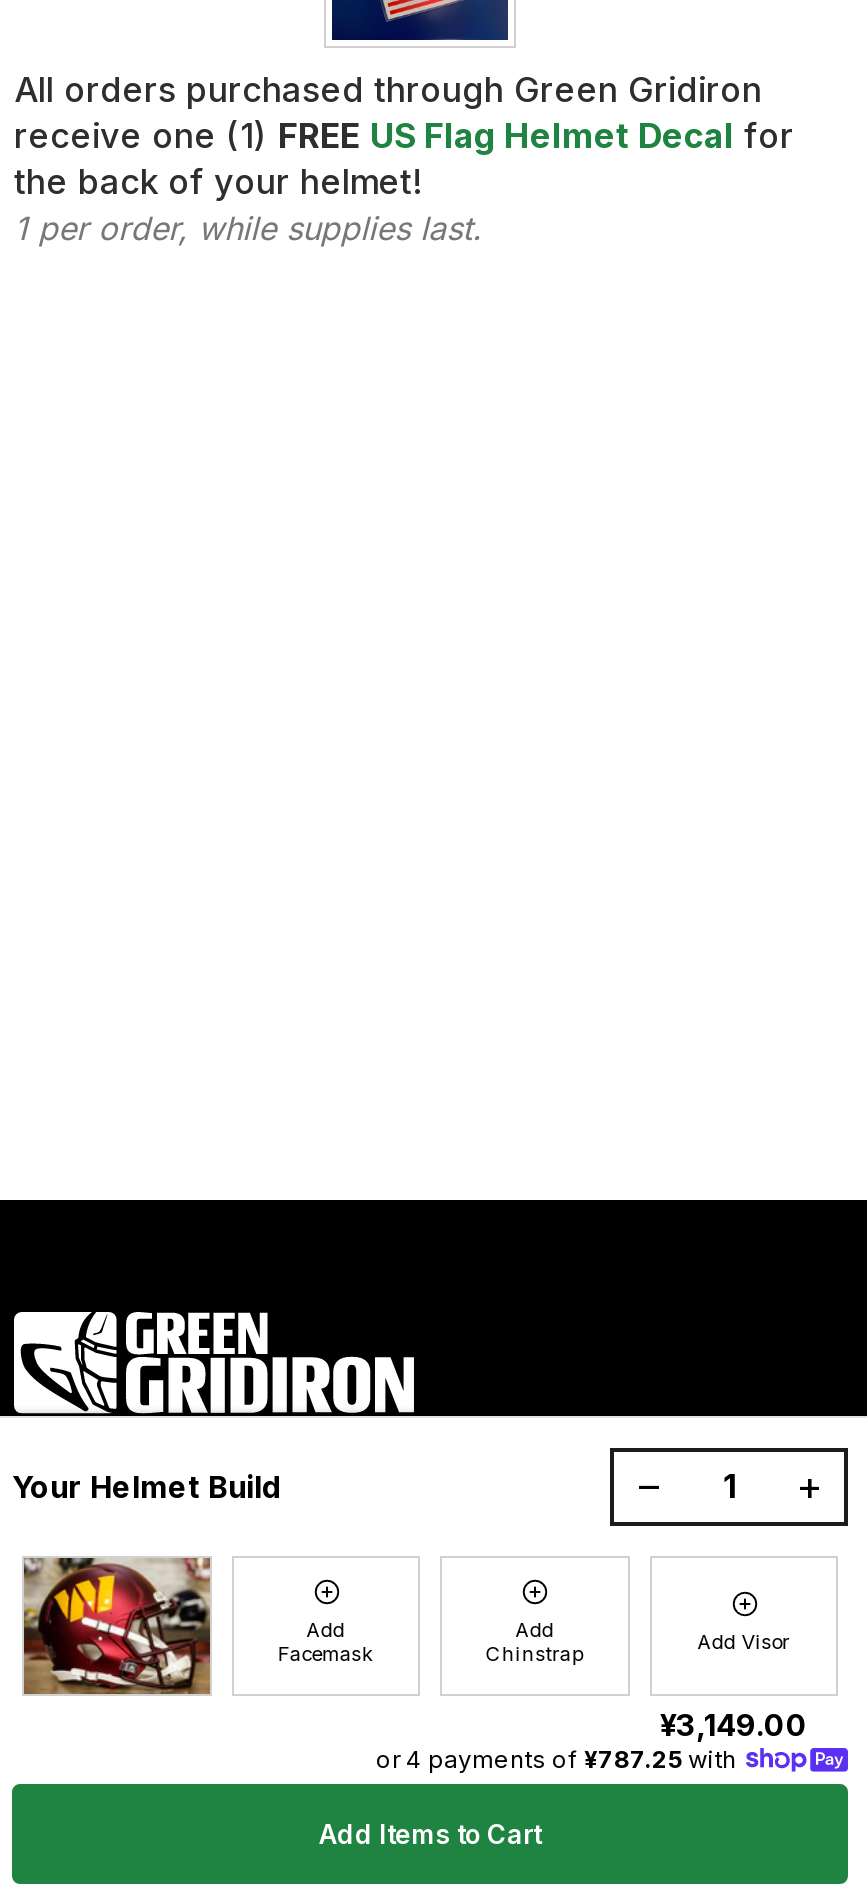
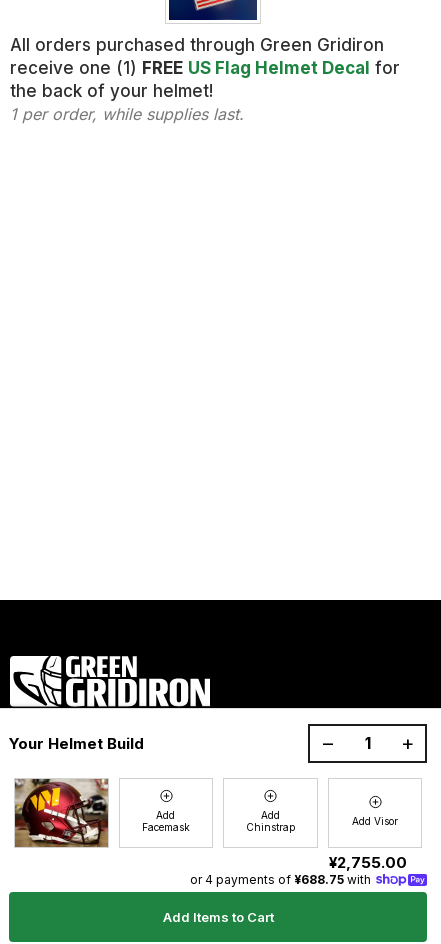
- ¥3,149.00
+ ¥2,755.00

- or 4 payments of ¥787.25 with
+ or 4 payments of ¥688.75 with
